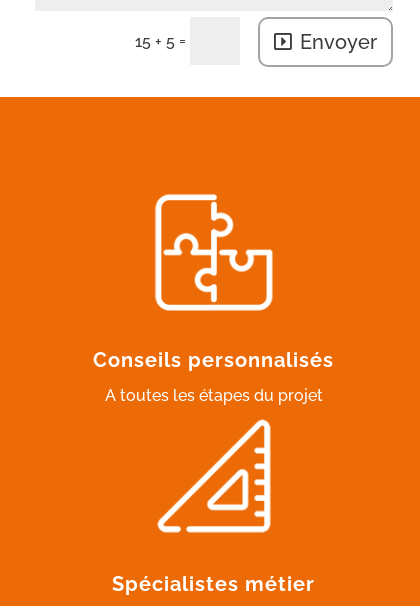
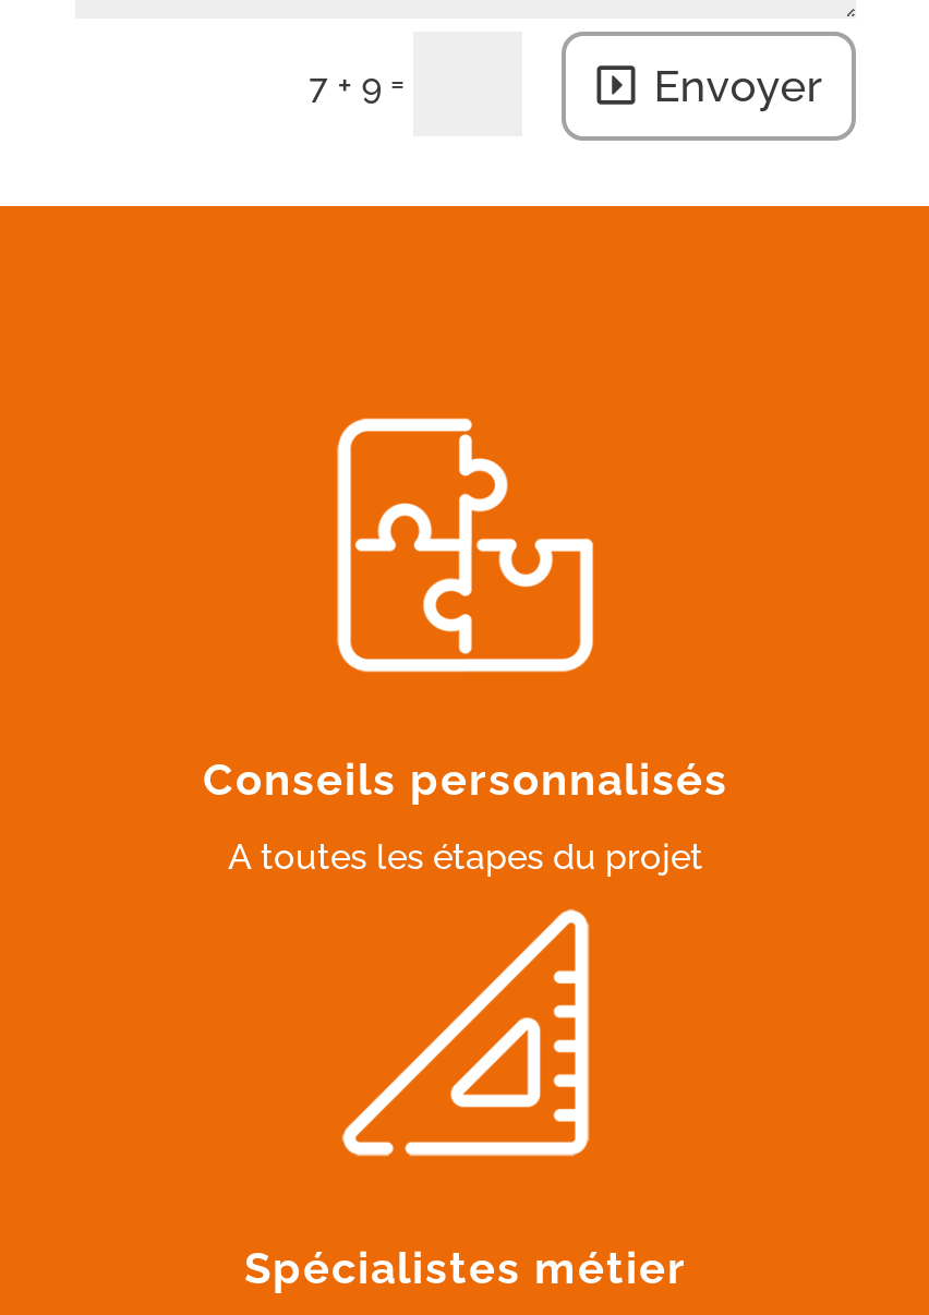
- 15 + 5 =
+ 7 + 9 =
